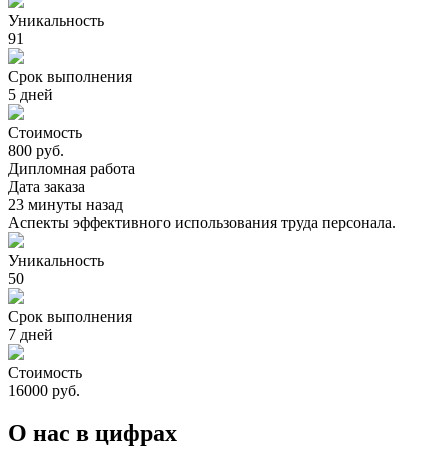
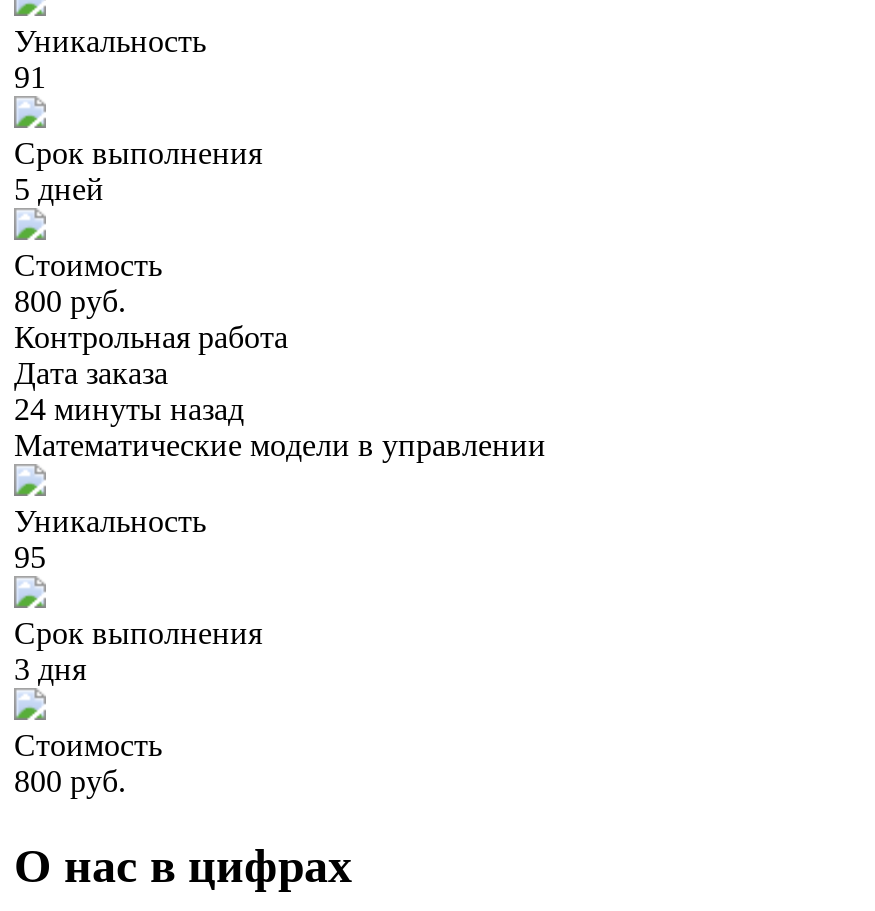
- Дипломная работа
+ Контрольная работа

- 23 минуты назад
- Аспекты эффективного использования труда персонала.
+ 24 минуты назад
+ Математические модели в управлении

- 50
+ 95

- 7 дней
+ 3 дня

- 16000 руб.
+ 800 руб.
